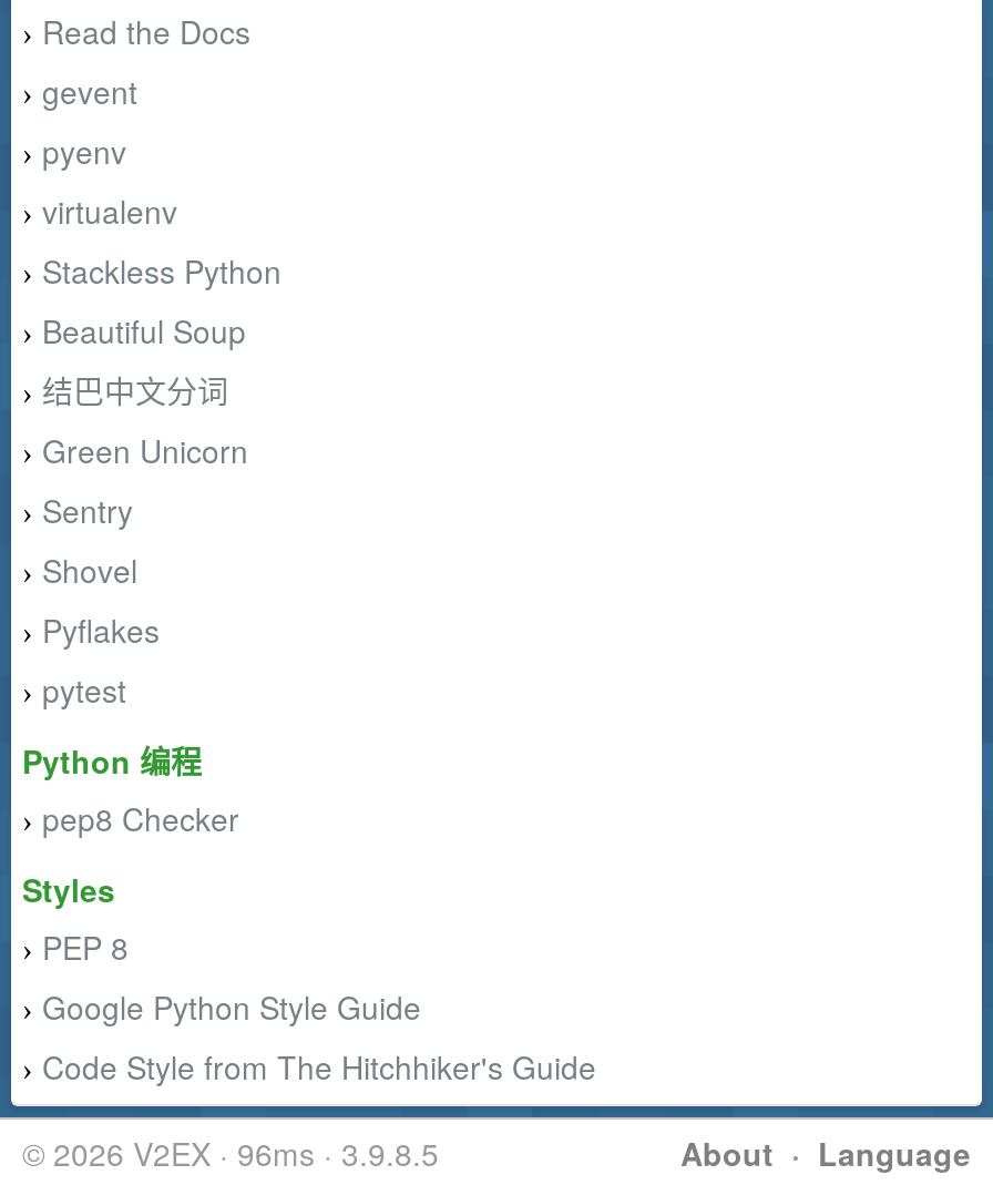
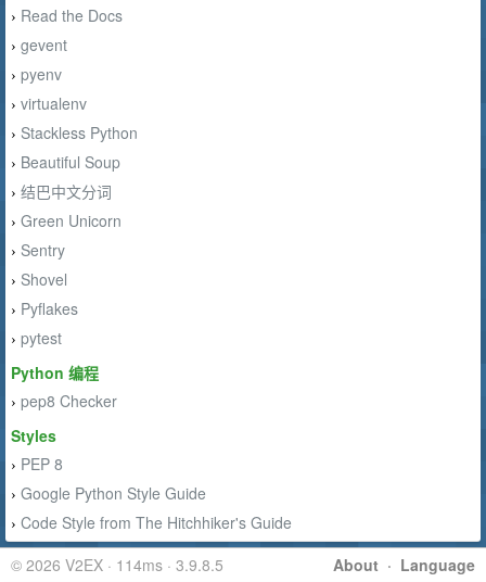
- © 2026 V2EX · 96ms · 3.9.8.5
+ © 2026 V2EX · 114ms · 3.9.8.5
